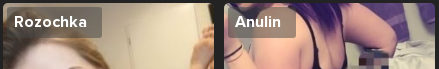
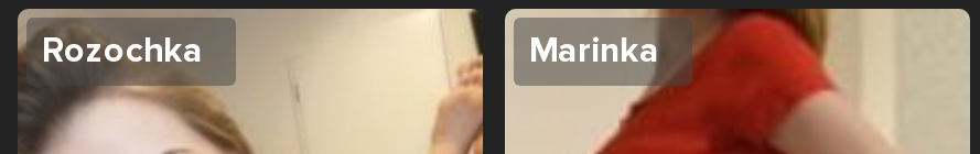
- Anulin
+ Marinka
